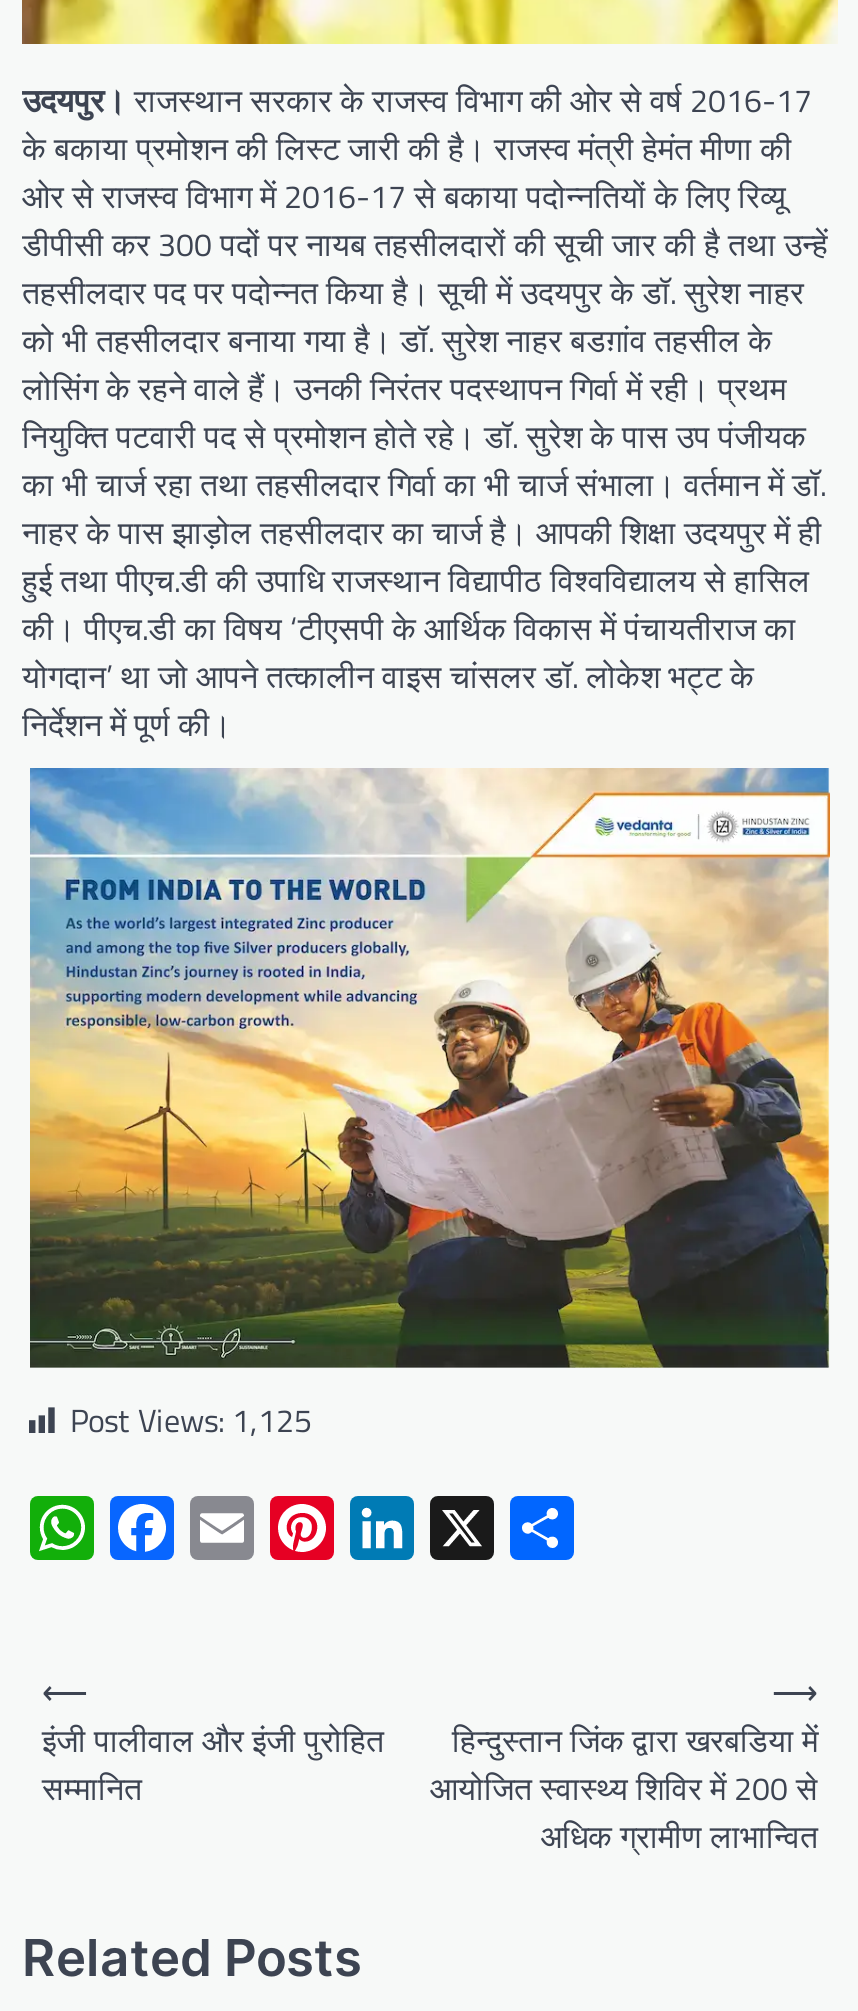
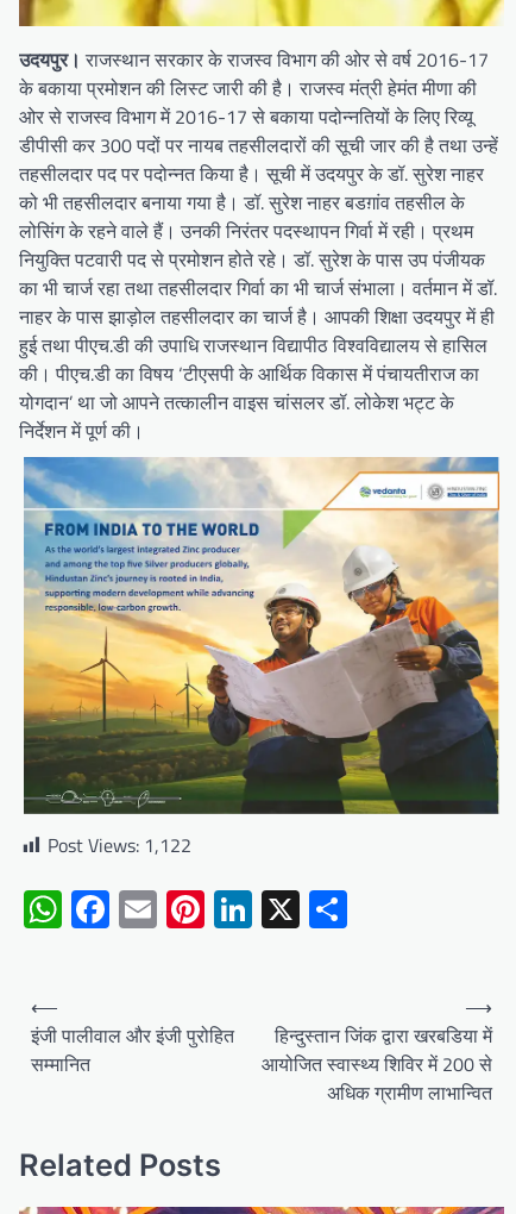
- Post Views: 1,125
+ Post Views: 1,122
